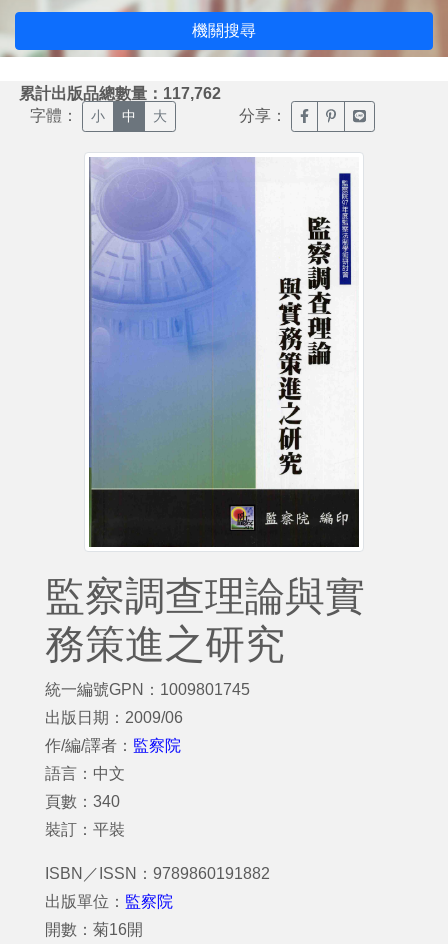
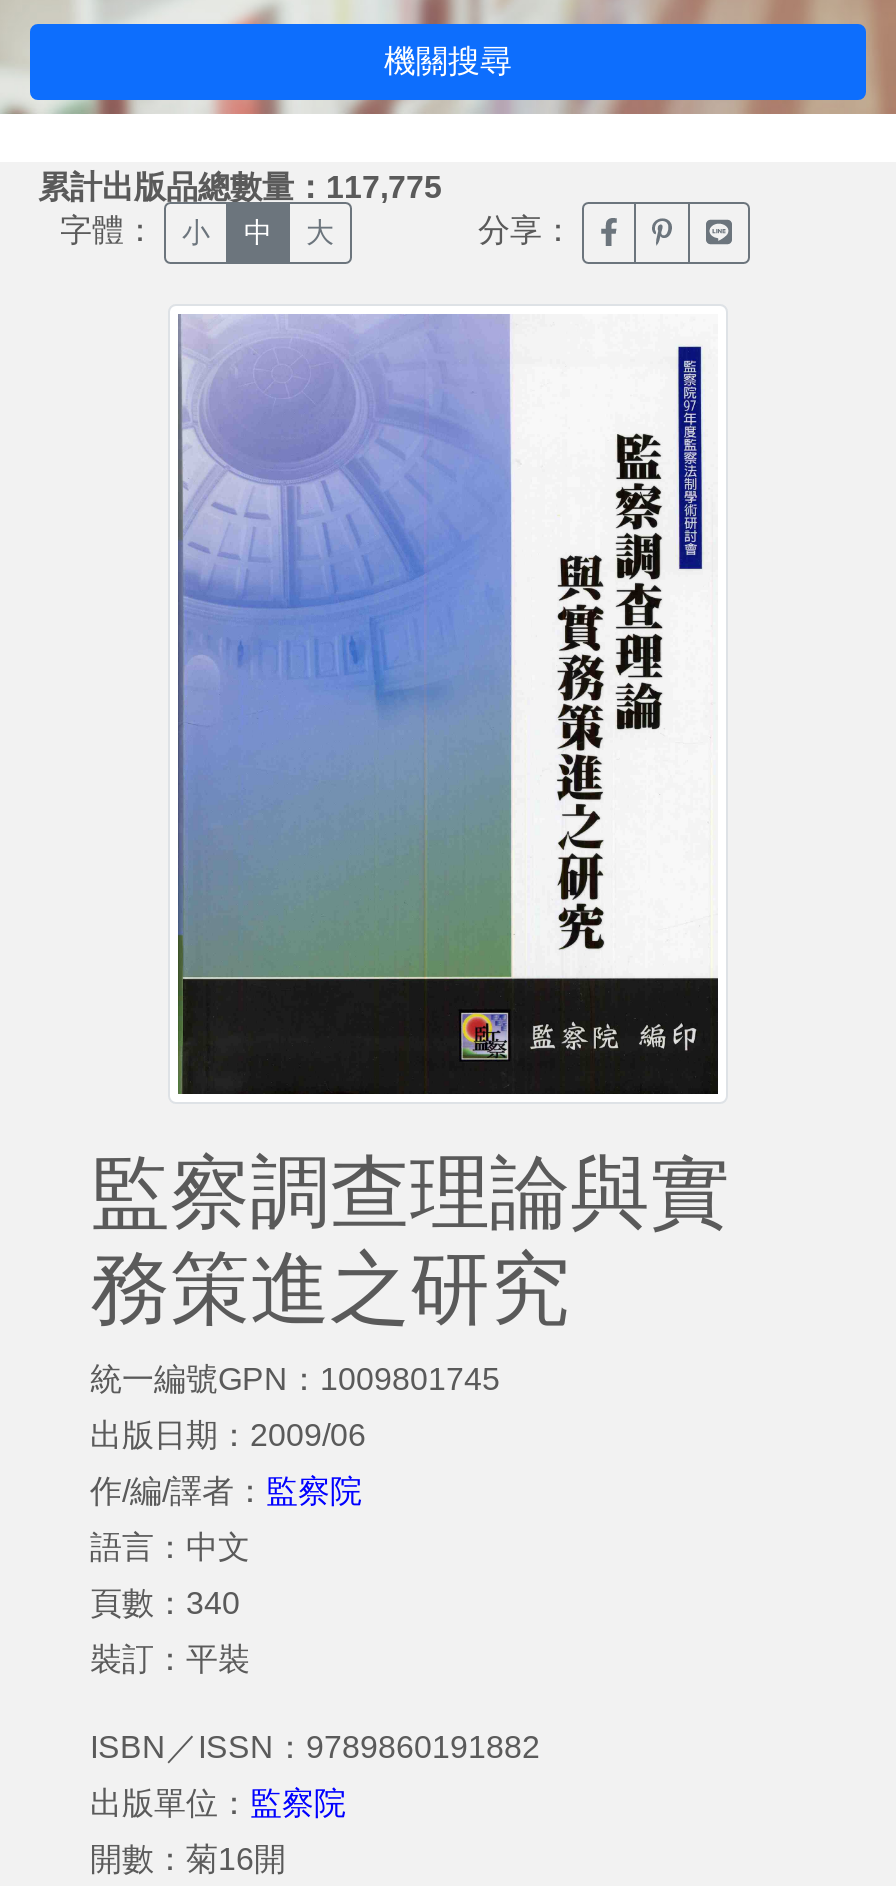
- 累計出版品總數量：117,762
+ 累計出版品總數量：117,775
